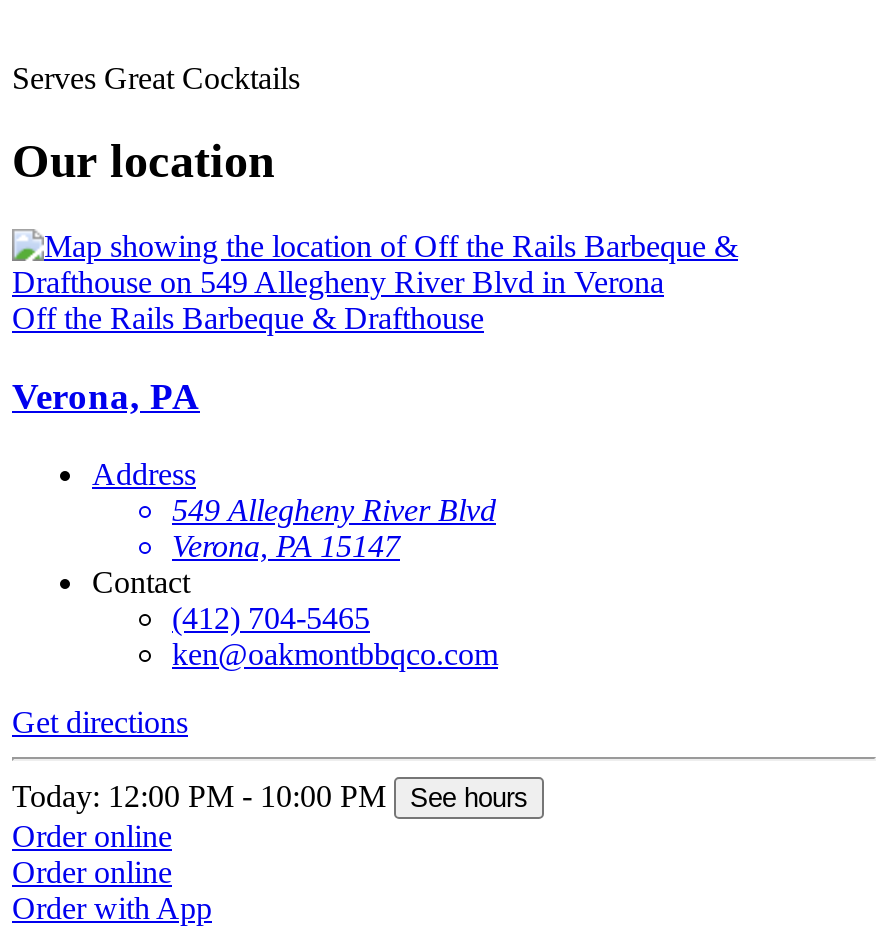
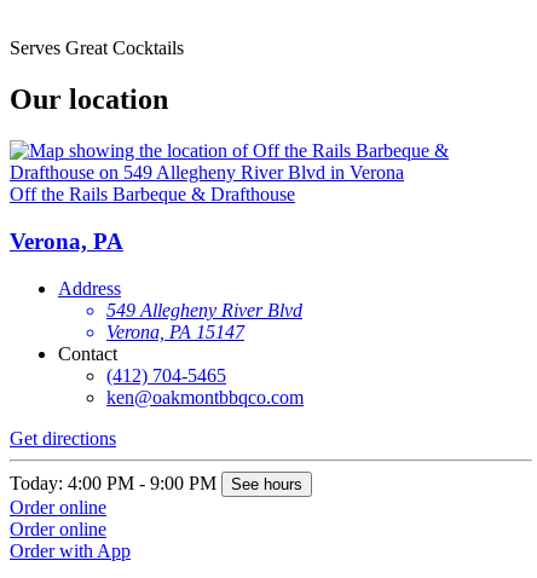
- Today: 12:00 PM - 10:00 PM See hours
+ Today: 4:00 PM - 9:00 PM See hours
